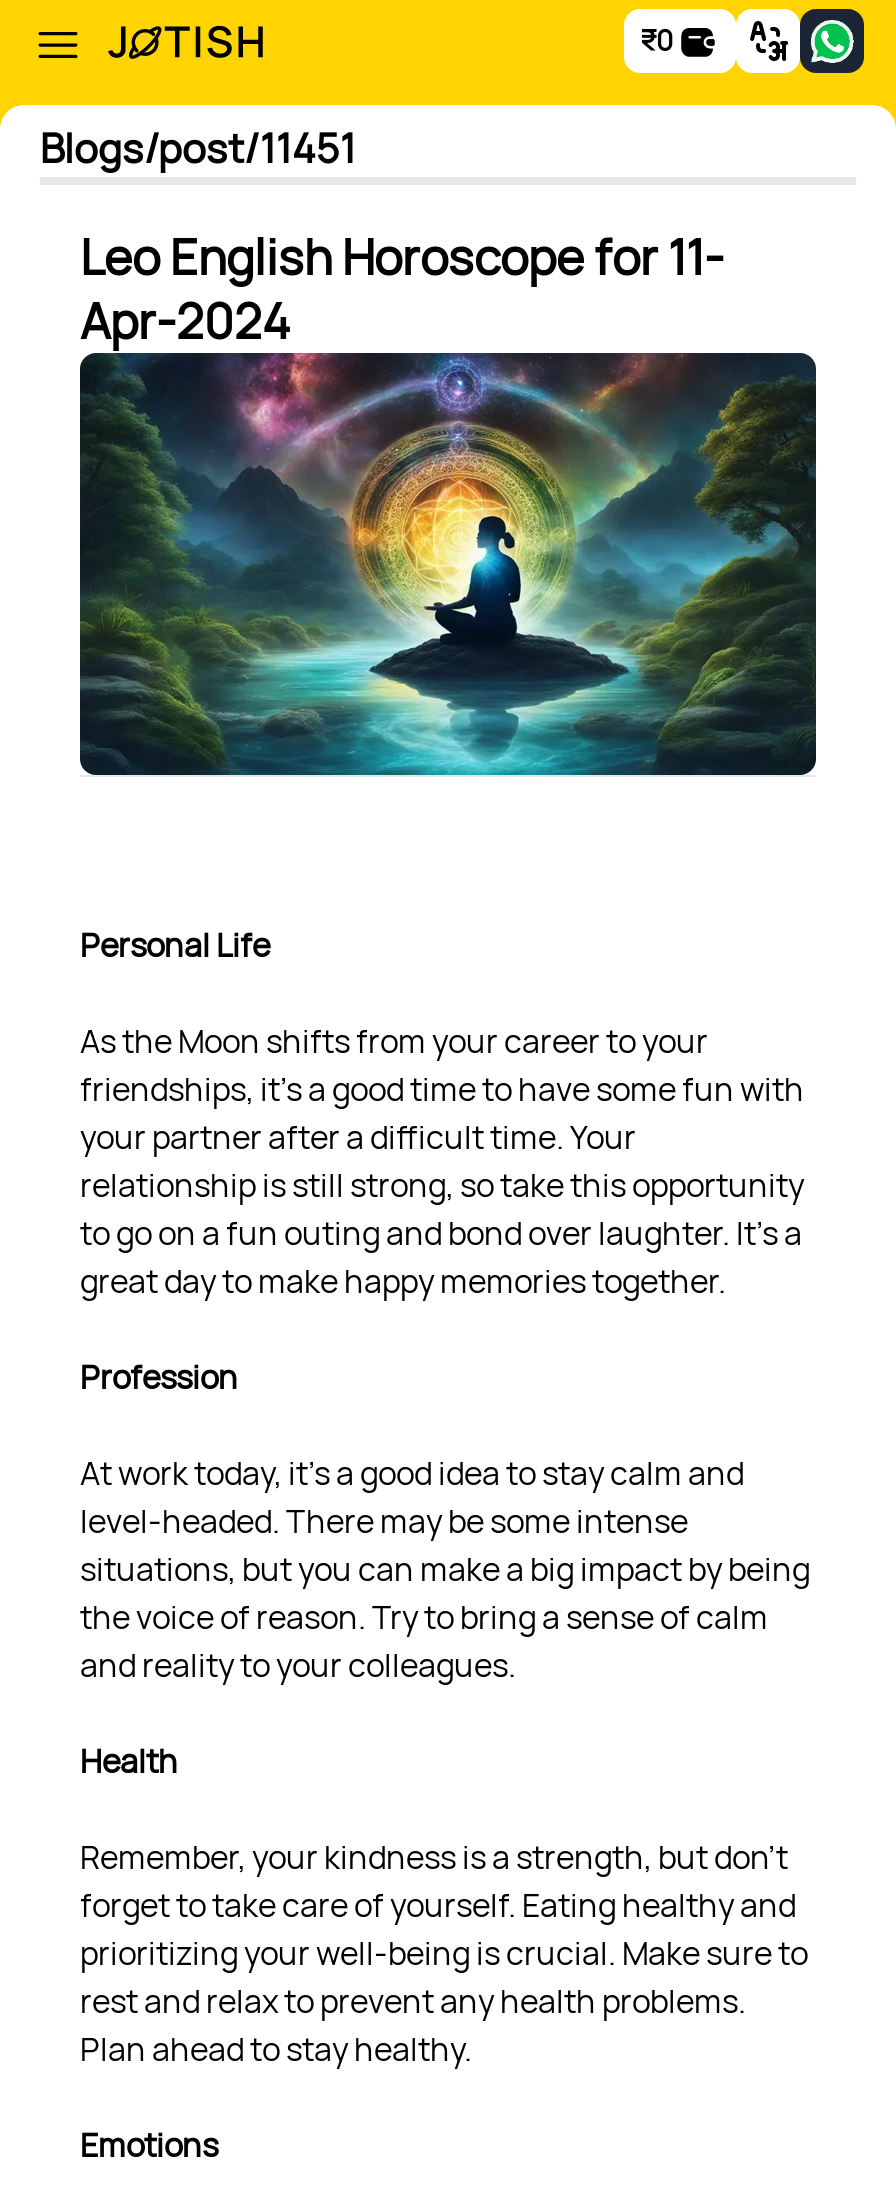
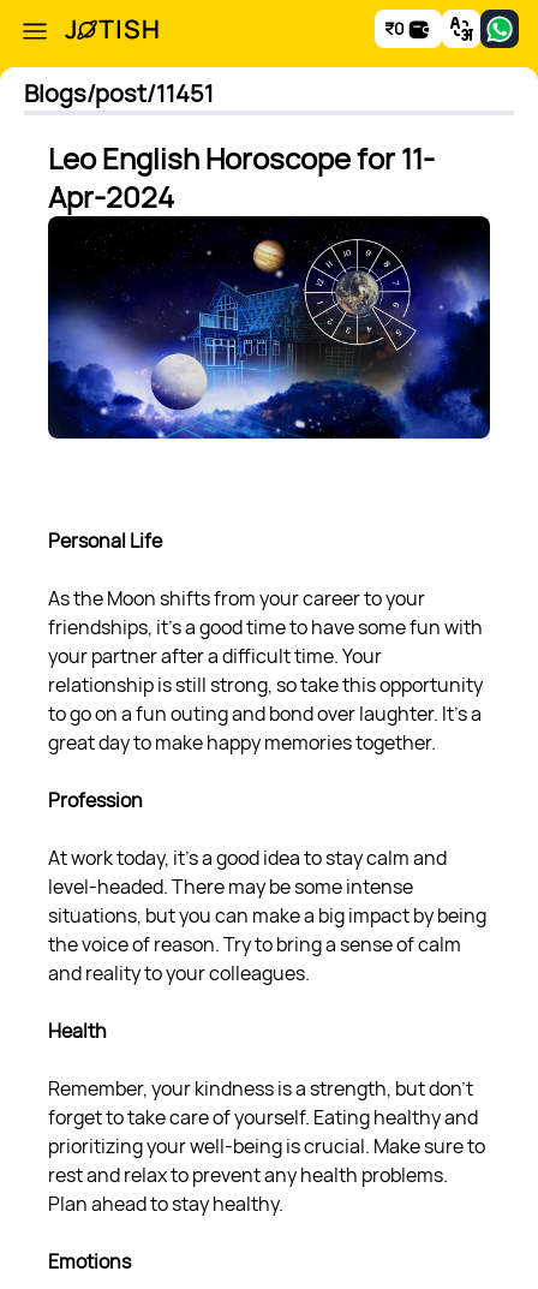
- [image]
+ [image]
